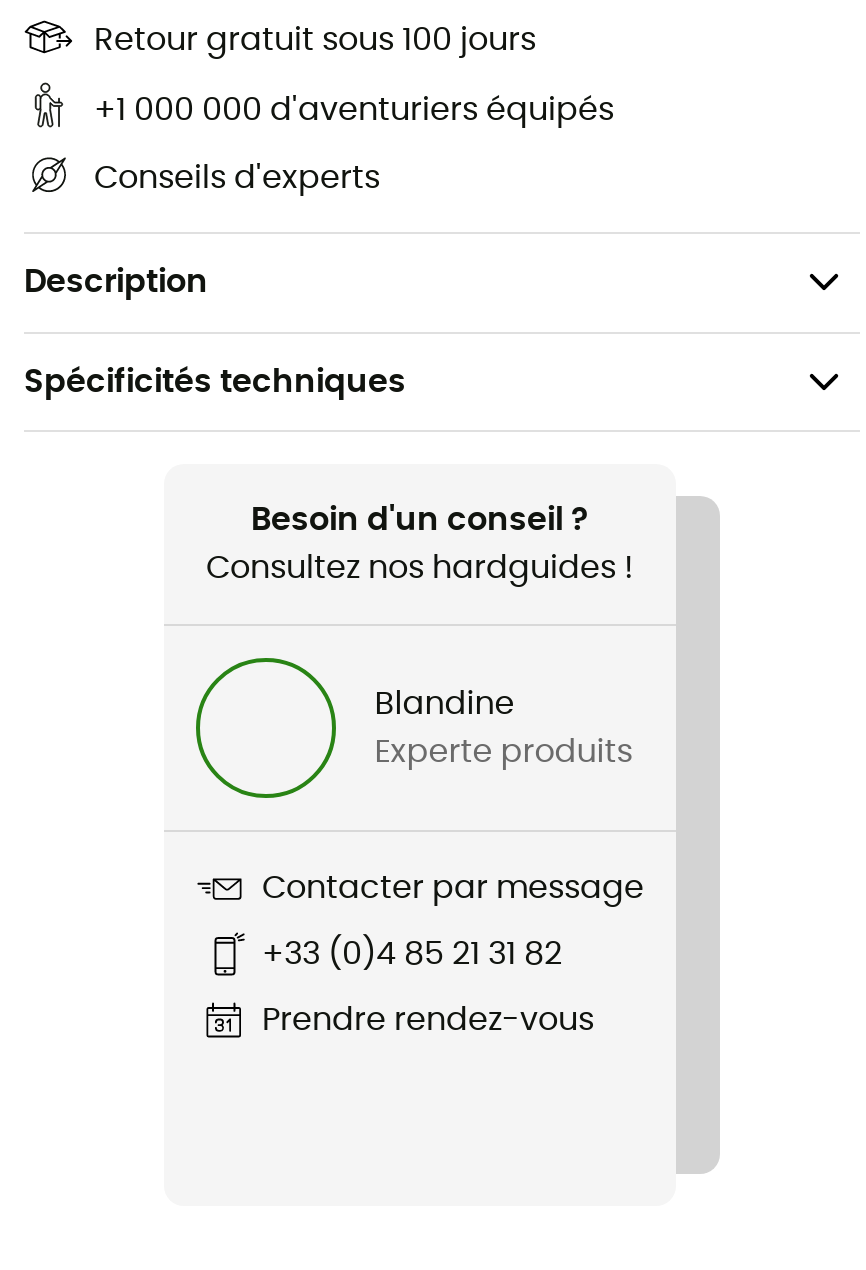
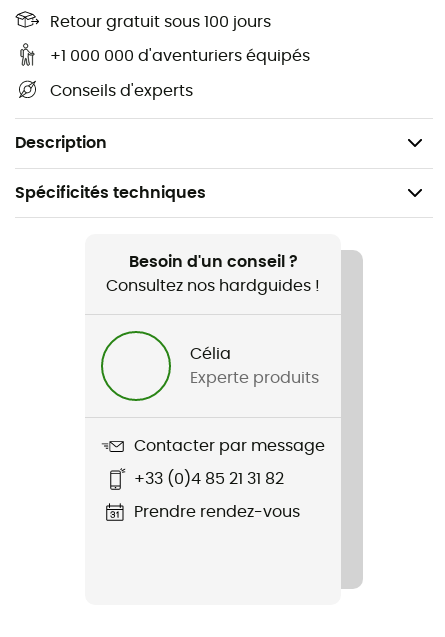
- Blandine
+ Célia
